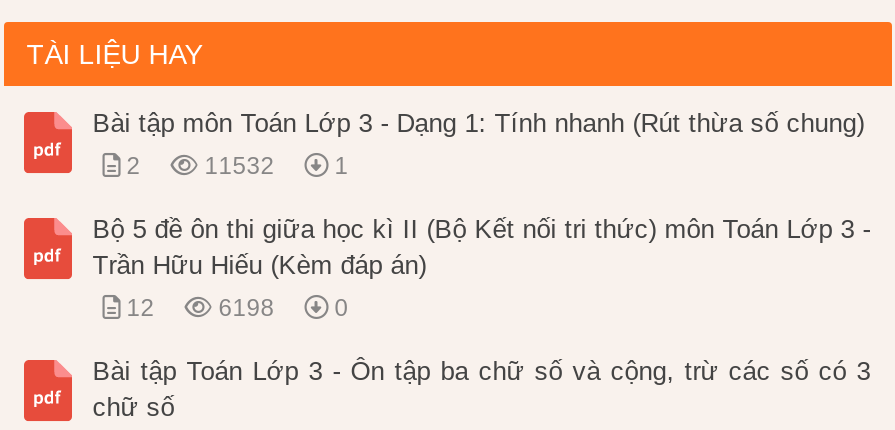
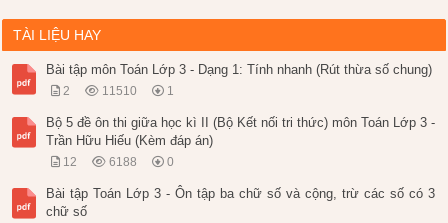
- 11532
+ 11510

- 6198
+ 6188
